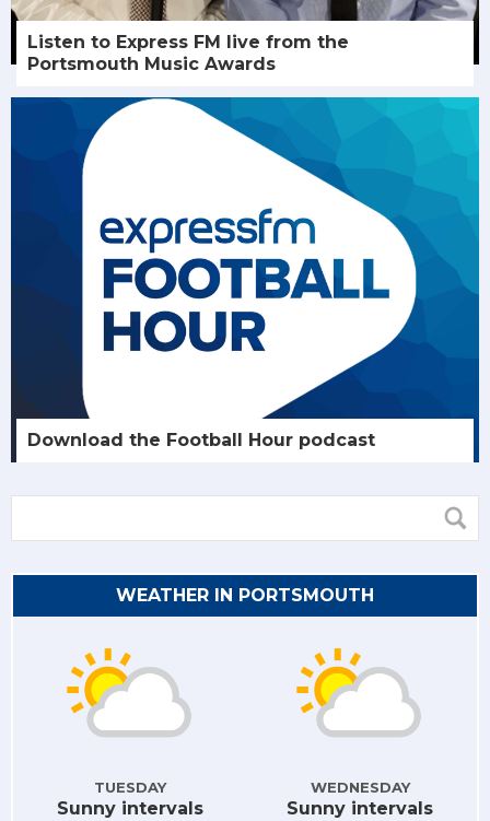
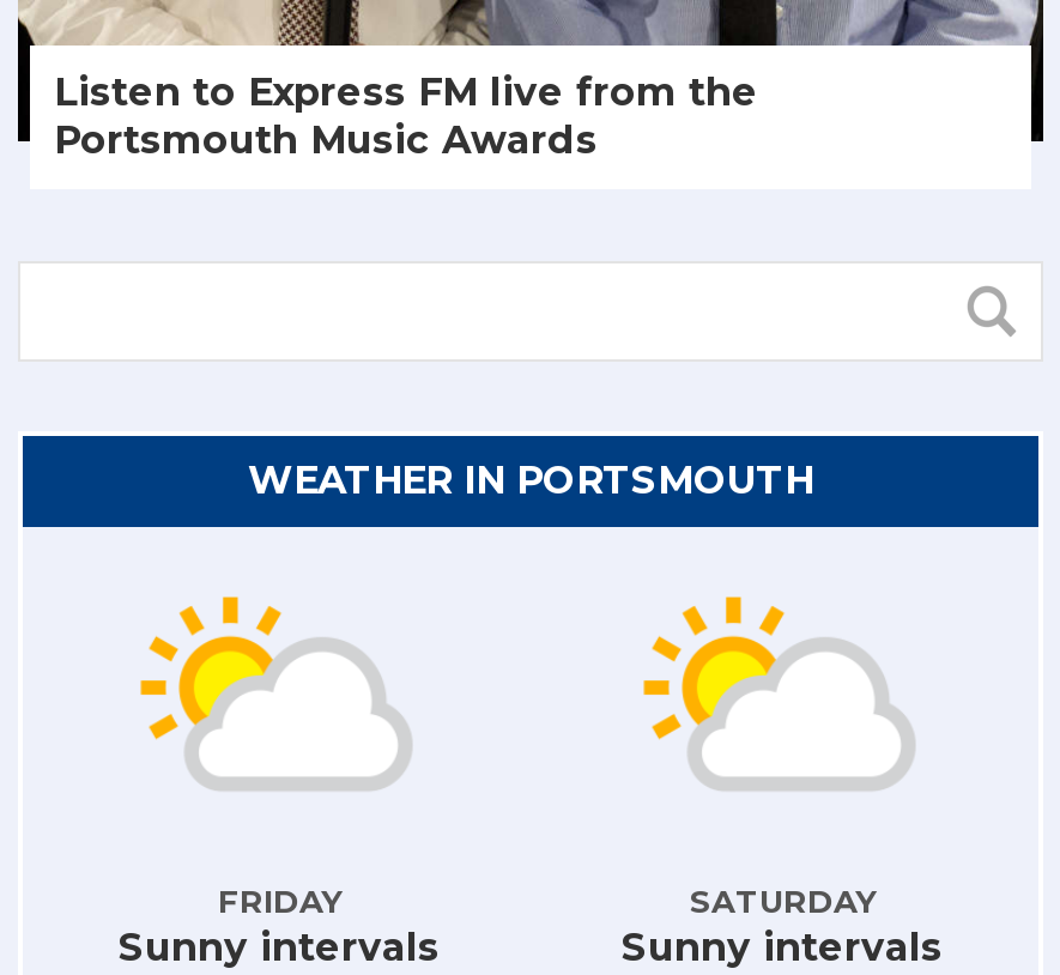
- [image]
- Download the Football Hour podcast

- TUESDAY
+ FRIDAY

- WEDNESDAY
+ SATURDAY
